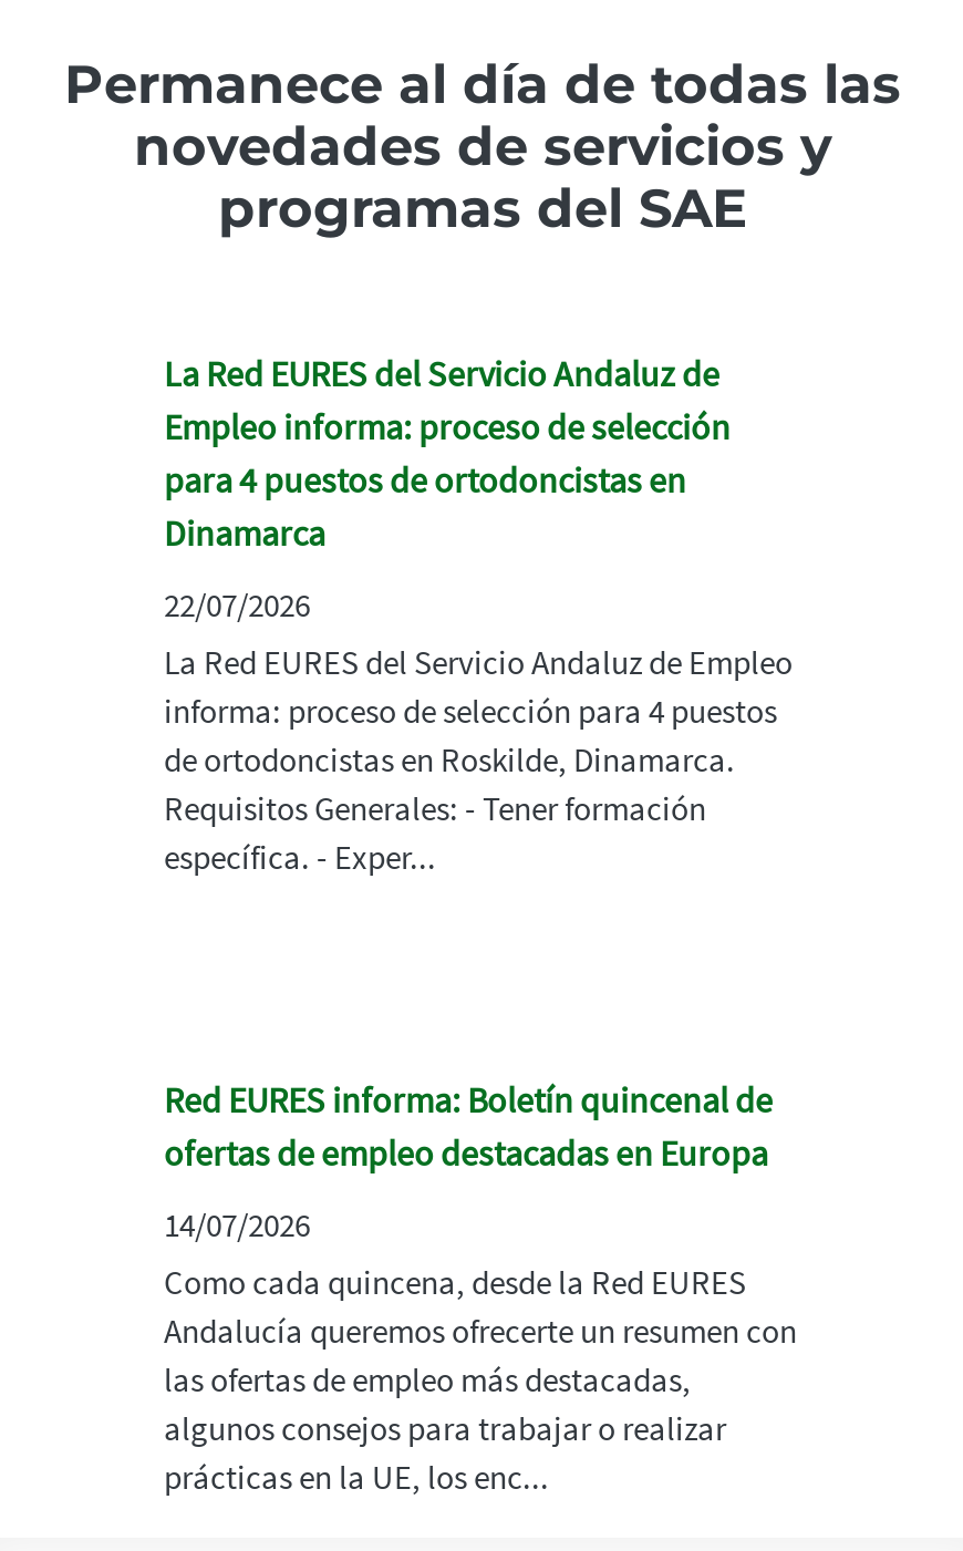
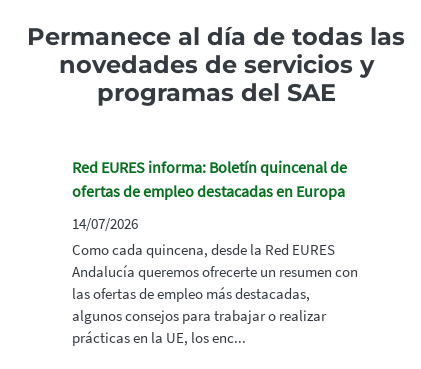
- La Red EURES del Servicio Andaluz de
- Empleo informa: proceso de selección
- para 4 puestos de ortodoncistas en
- Dinamarca
- 22/07/2026
- La Red EURES del Servicio Andaluz de Empleo
- informa: proceso de selección para 4 puestos
- de ortodoncistas en Roskilde, Dinamarca.
- Requisitos Generales: - Tener formación
- específica. - Exper...
